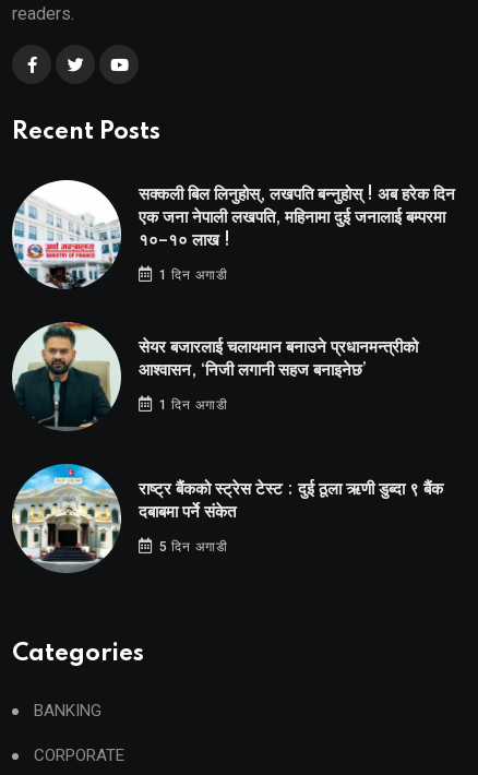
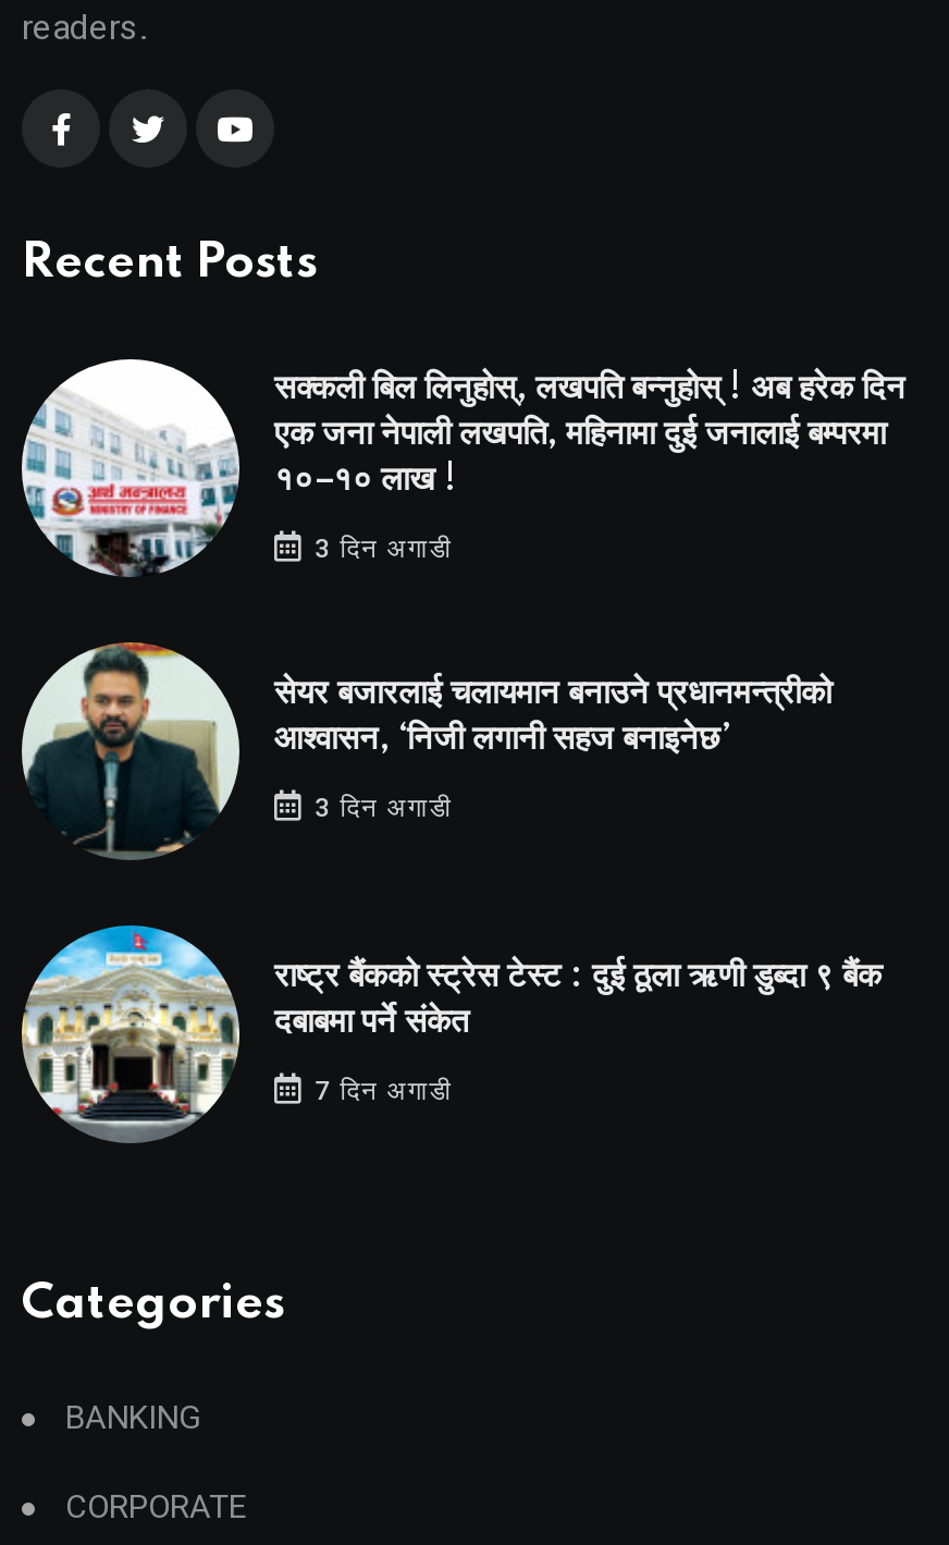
- 1 दिन अगाडी
+ 3 दिन अगाडी

- 1 दिन अगाडी
+ 3 दिन अगाडी

- 5 दिन अगाडी
+ 7 दिन अगाडी
